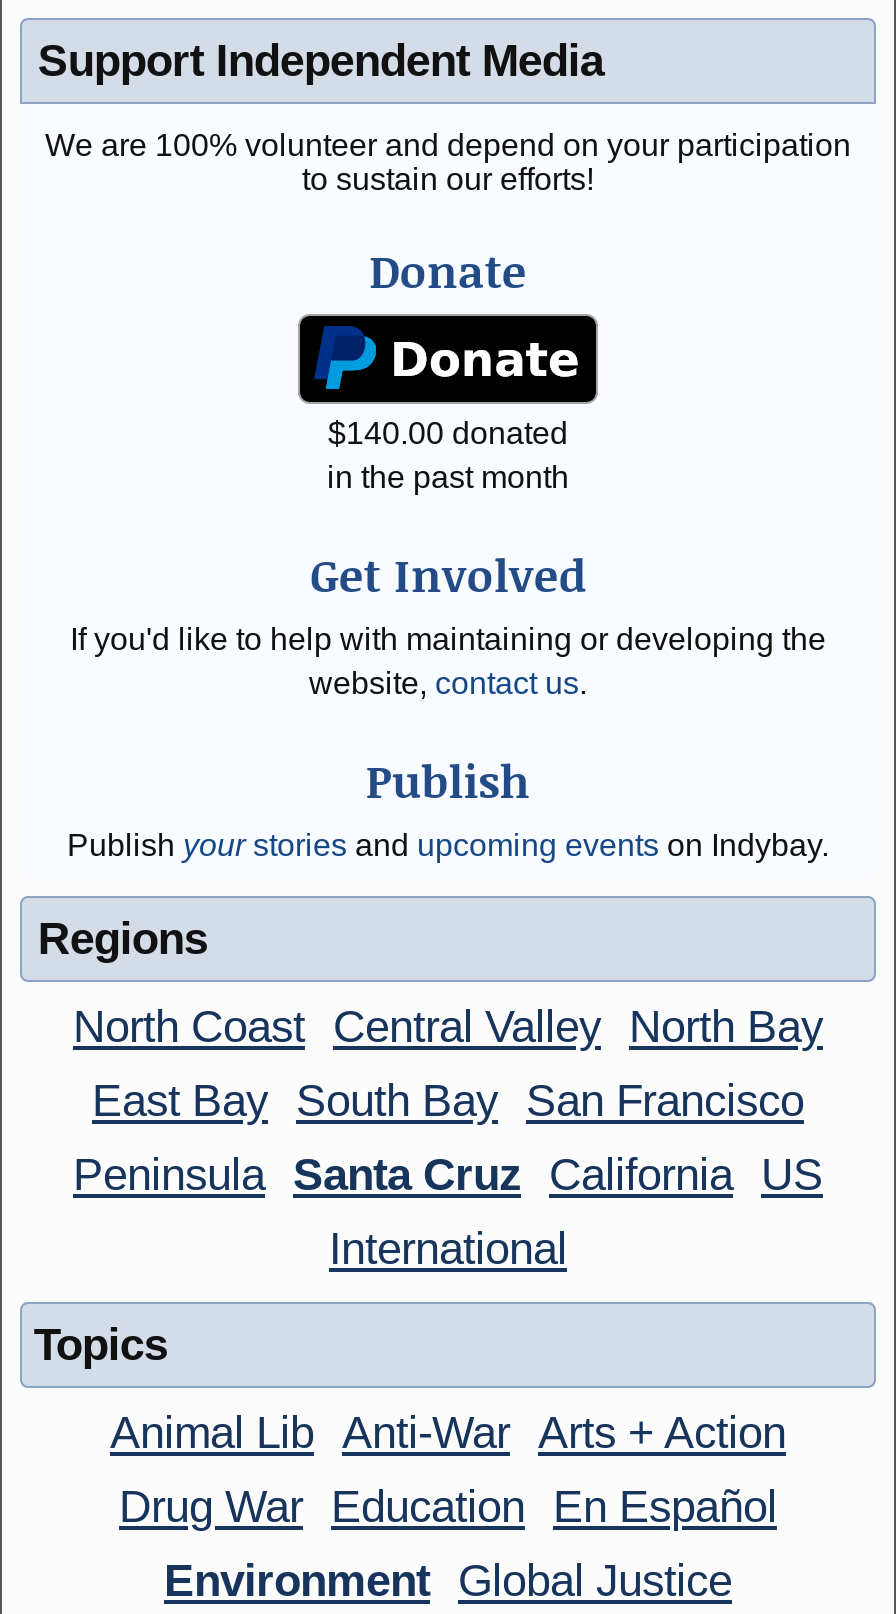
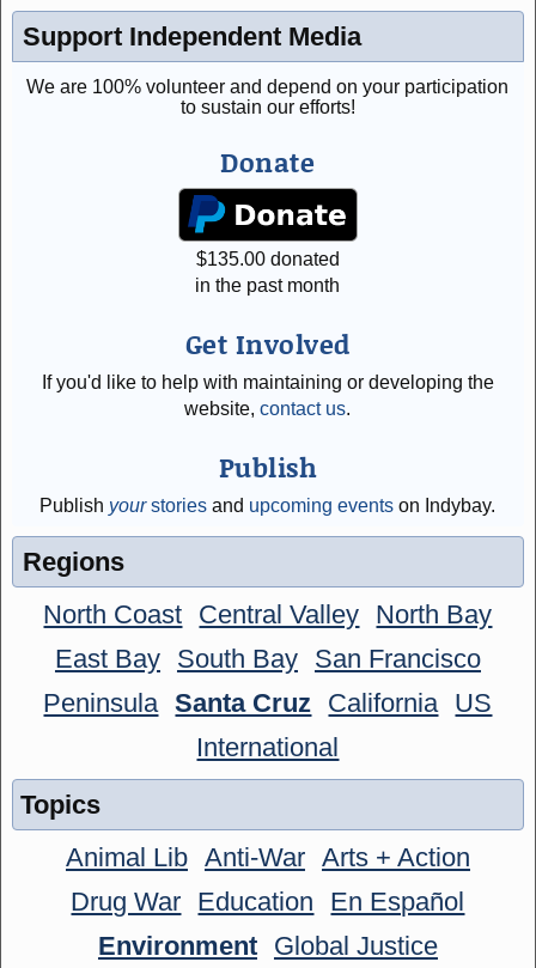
- $140.00 donated
+ $135.00 donated
